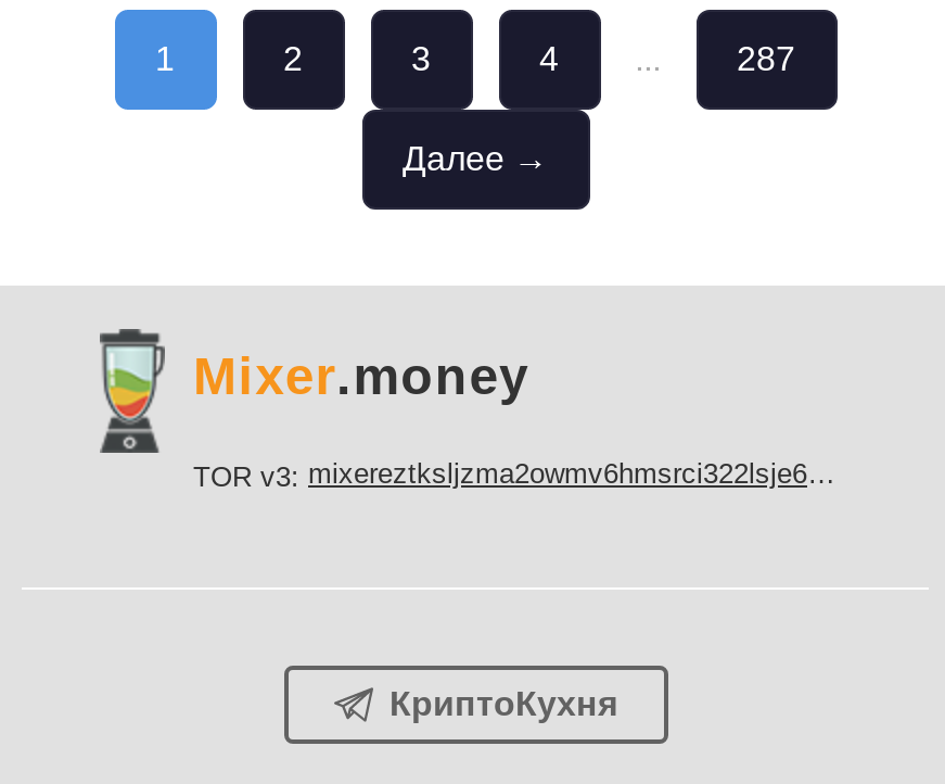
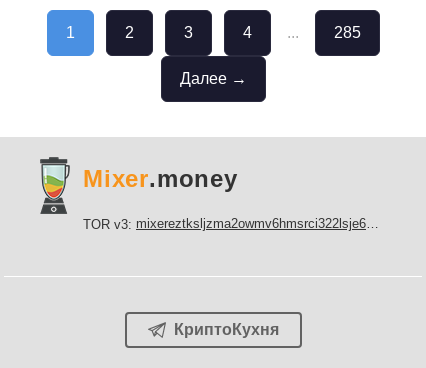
- 287
+ 285
